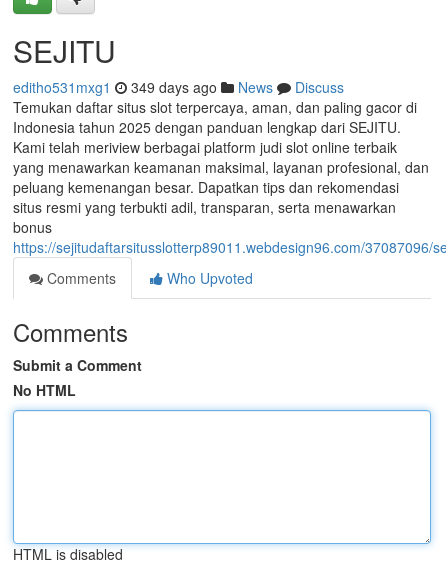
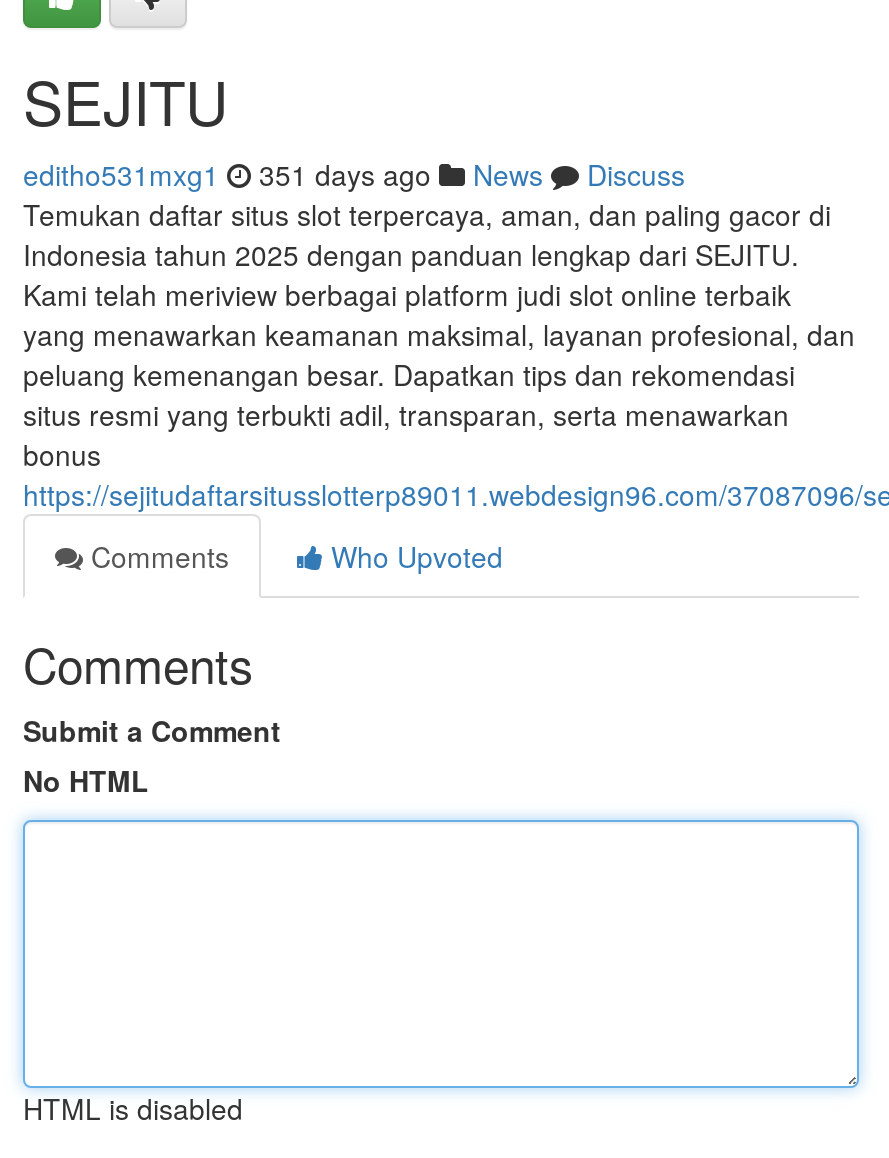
- editho531mxg1 349 days ago News Discuss
+ editho531mxg1 351 days ago News Discuss
